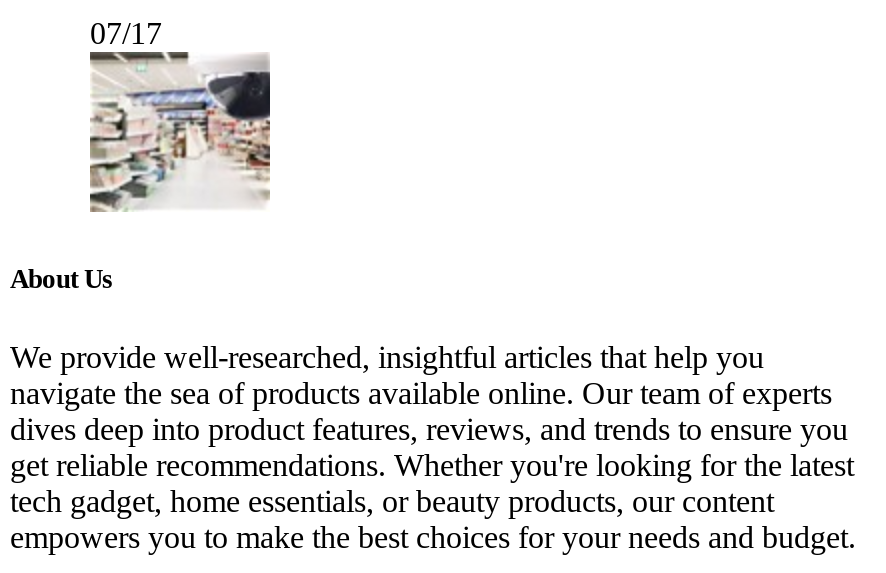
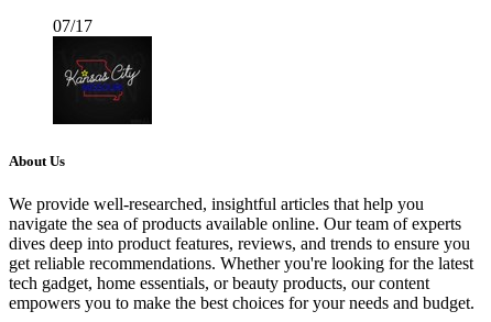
- [image]
+ [image]
